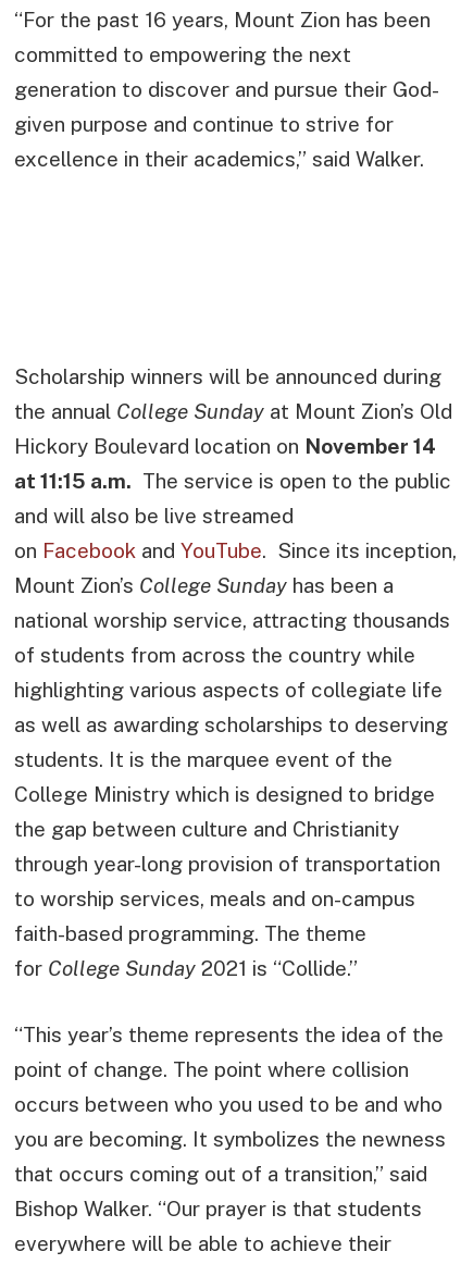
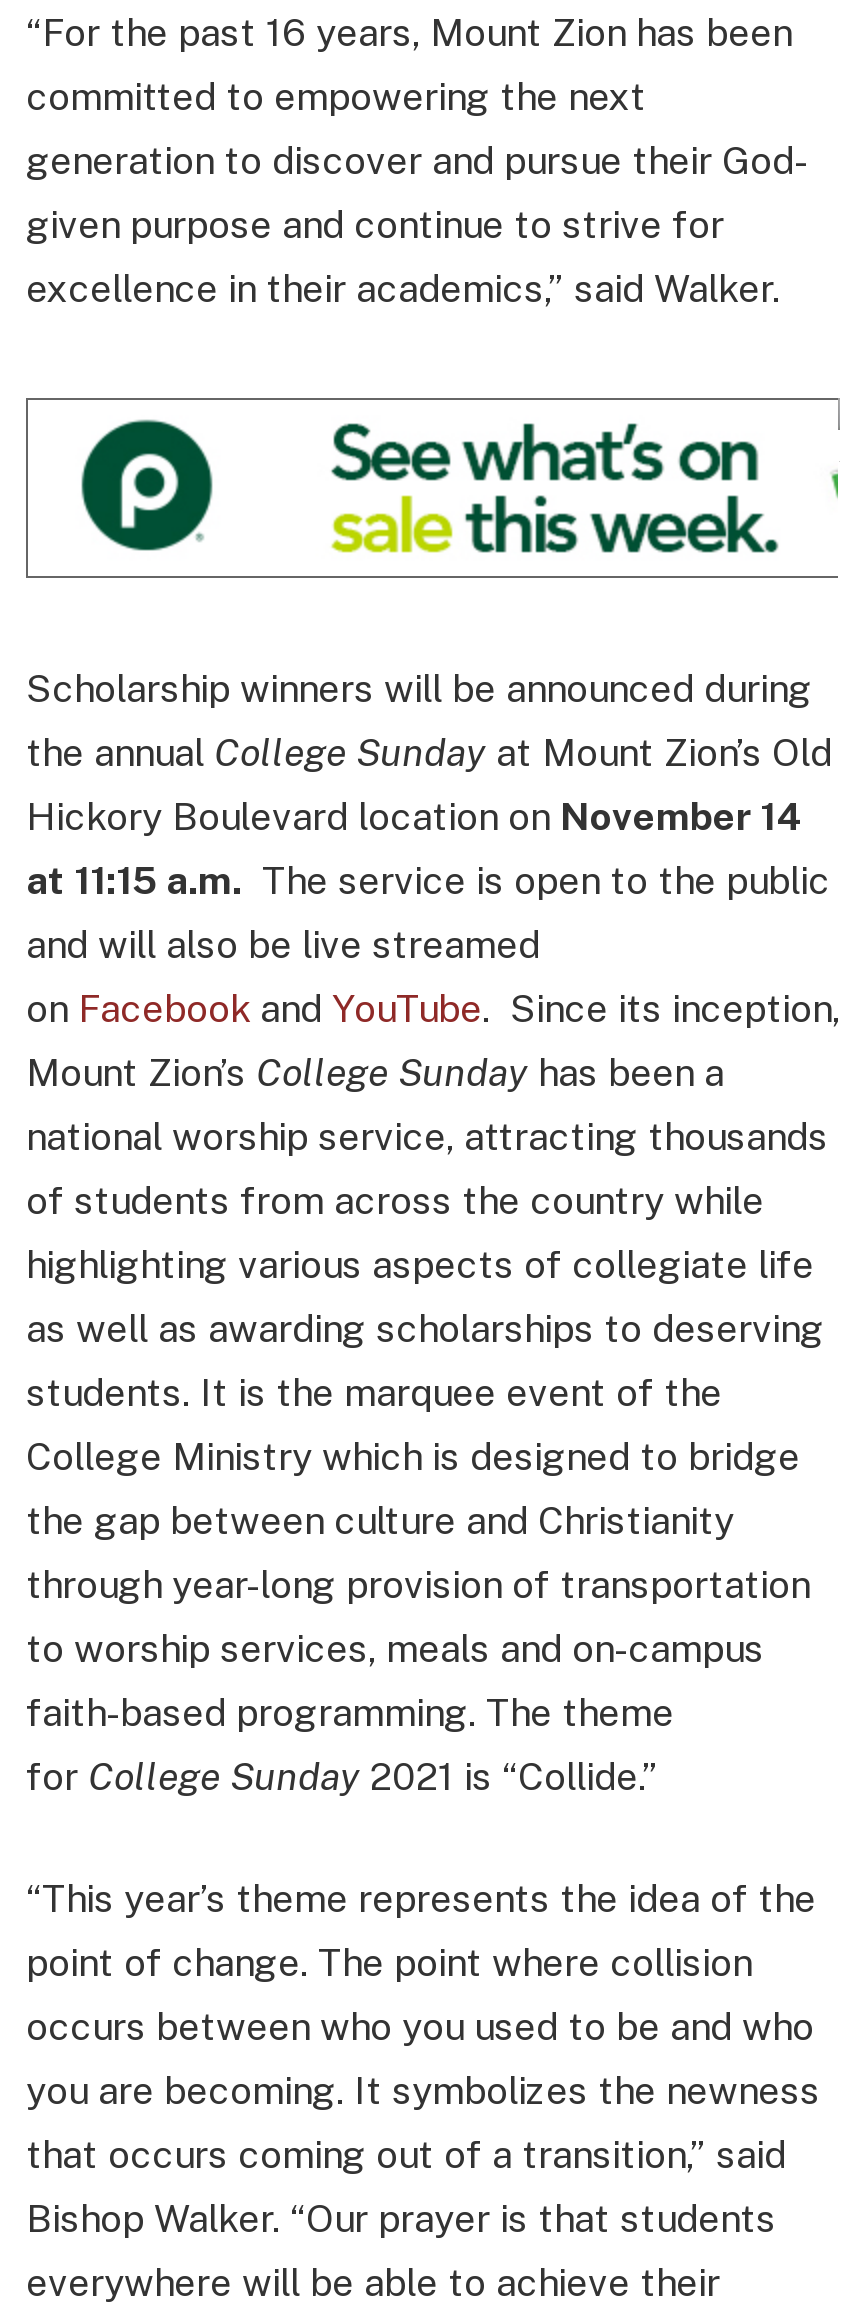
+ [image]
